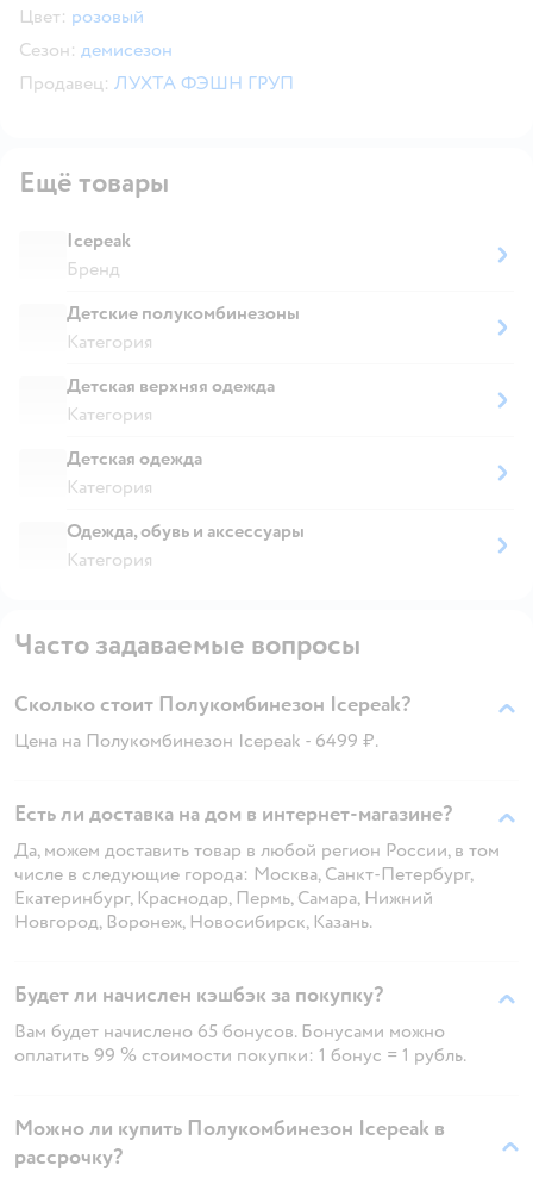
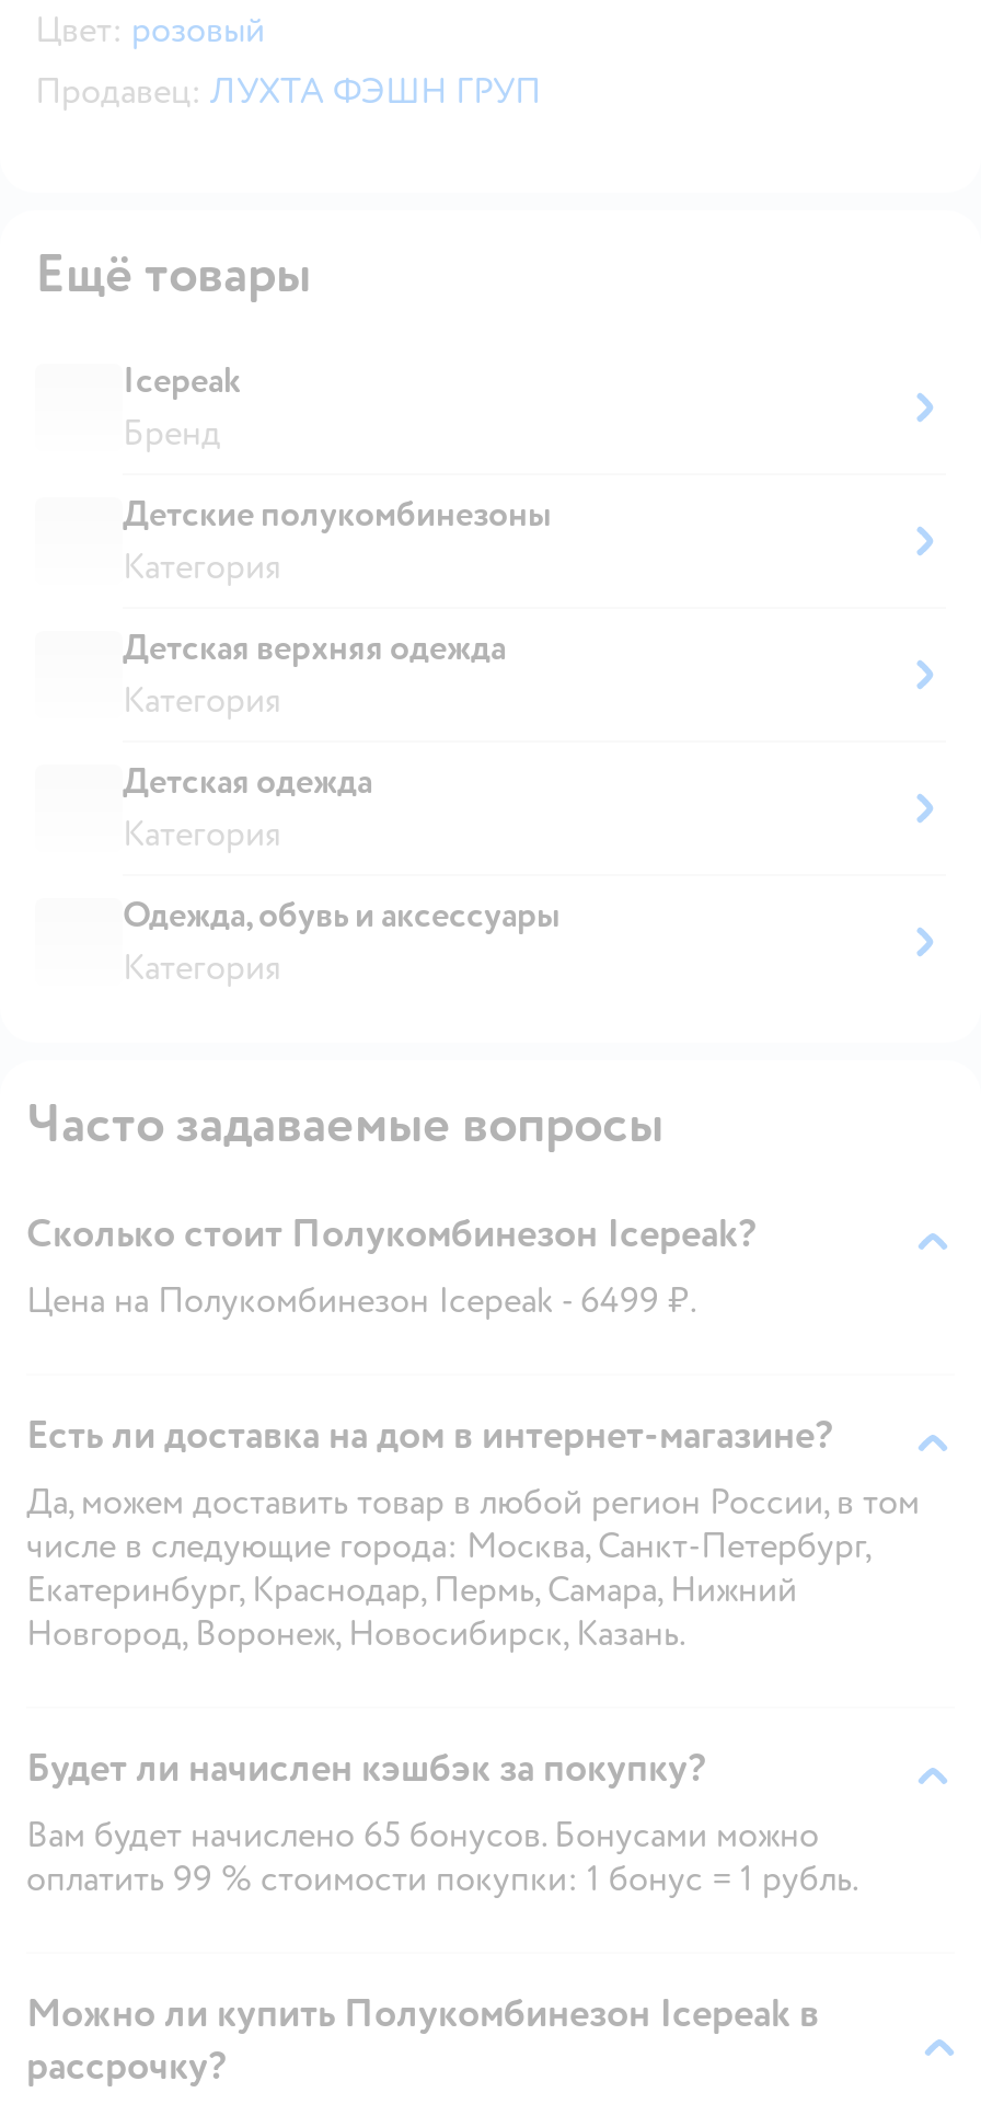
- Сезон: демисезон
